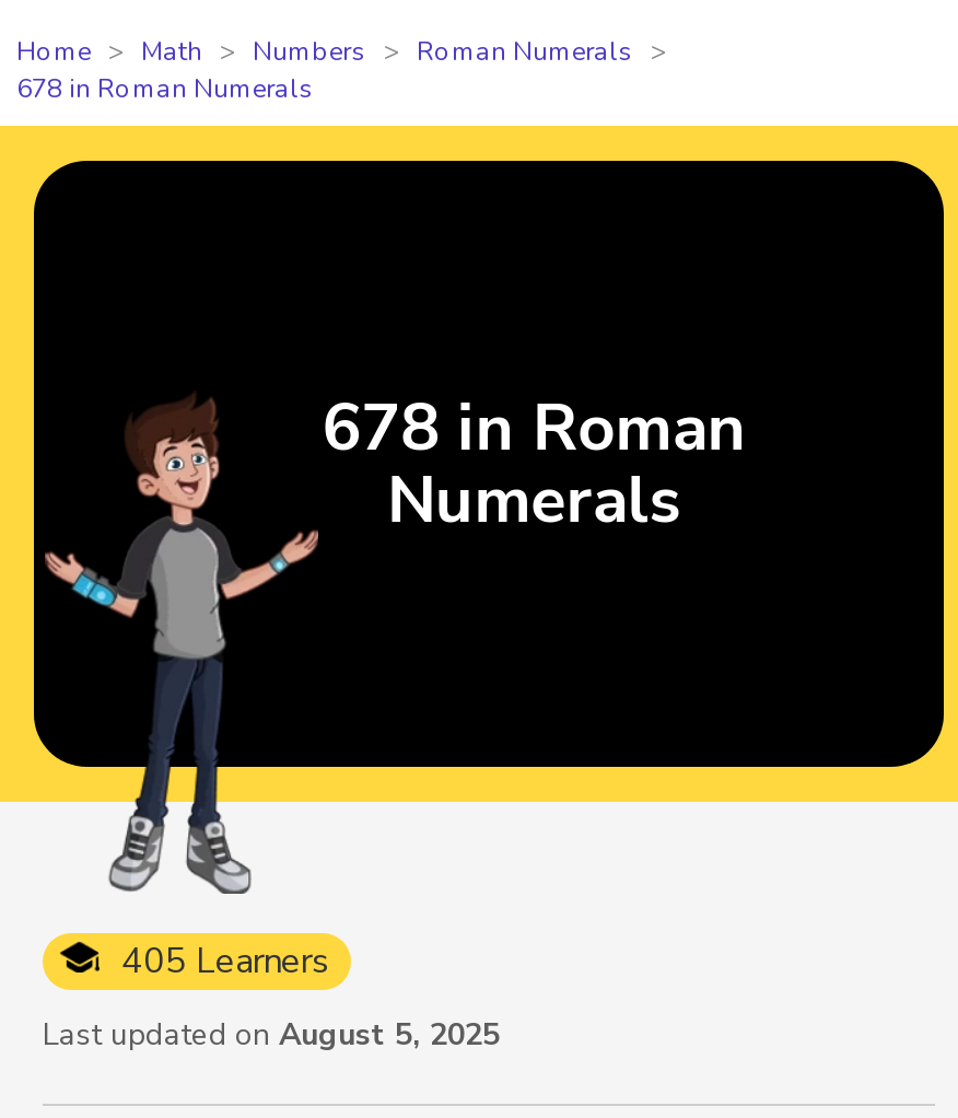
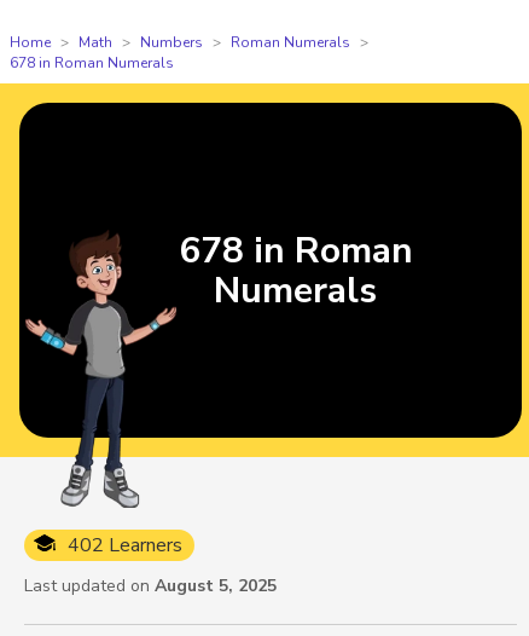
- 405 Learners
+ 402 Learners
